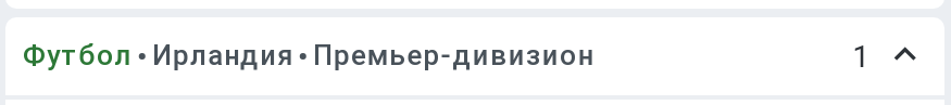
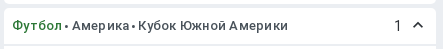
- Футбол Ирландия Премьер-дивизион
+ Футбол Америка Кубок Южной Америки
